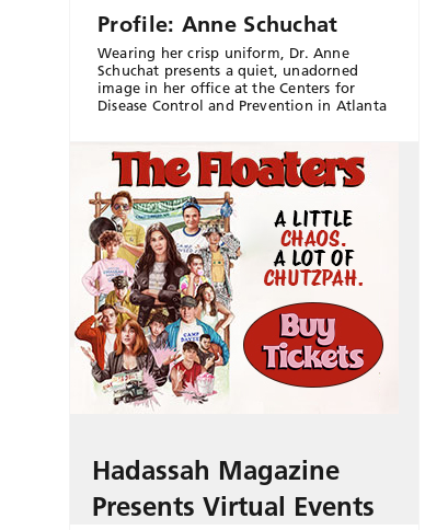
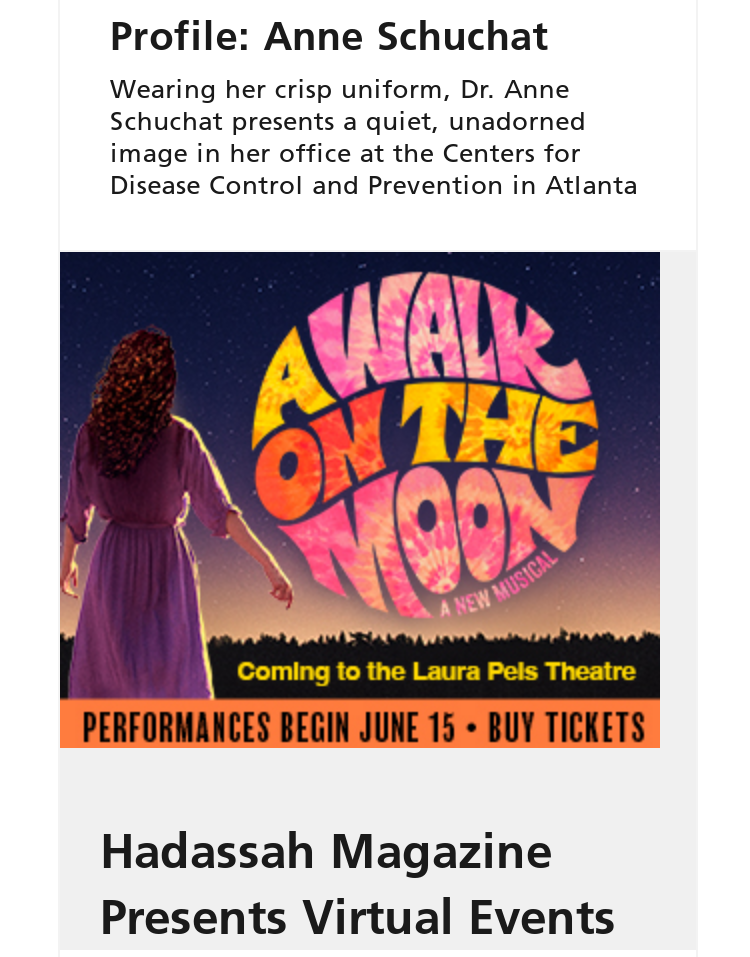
- [image]
+ [image]
